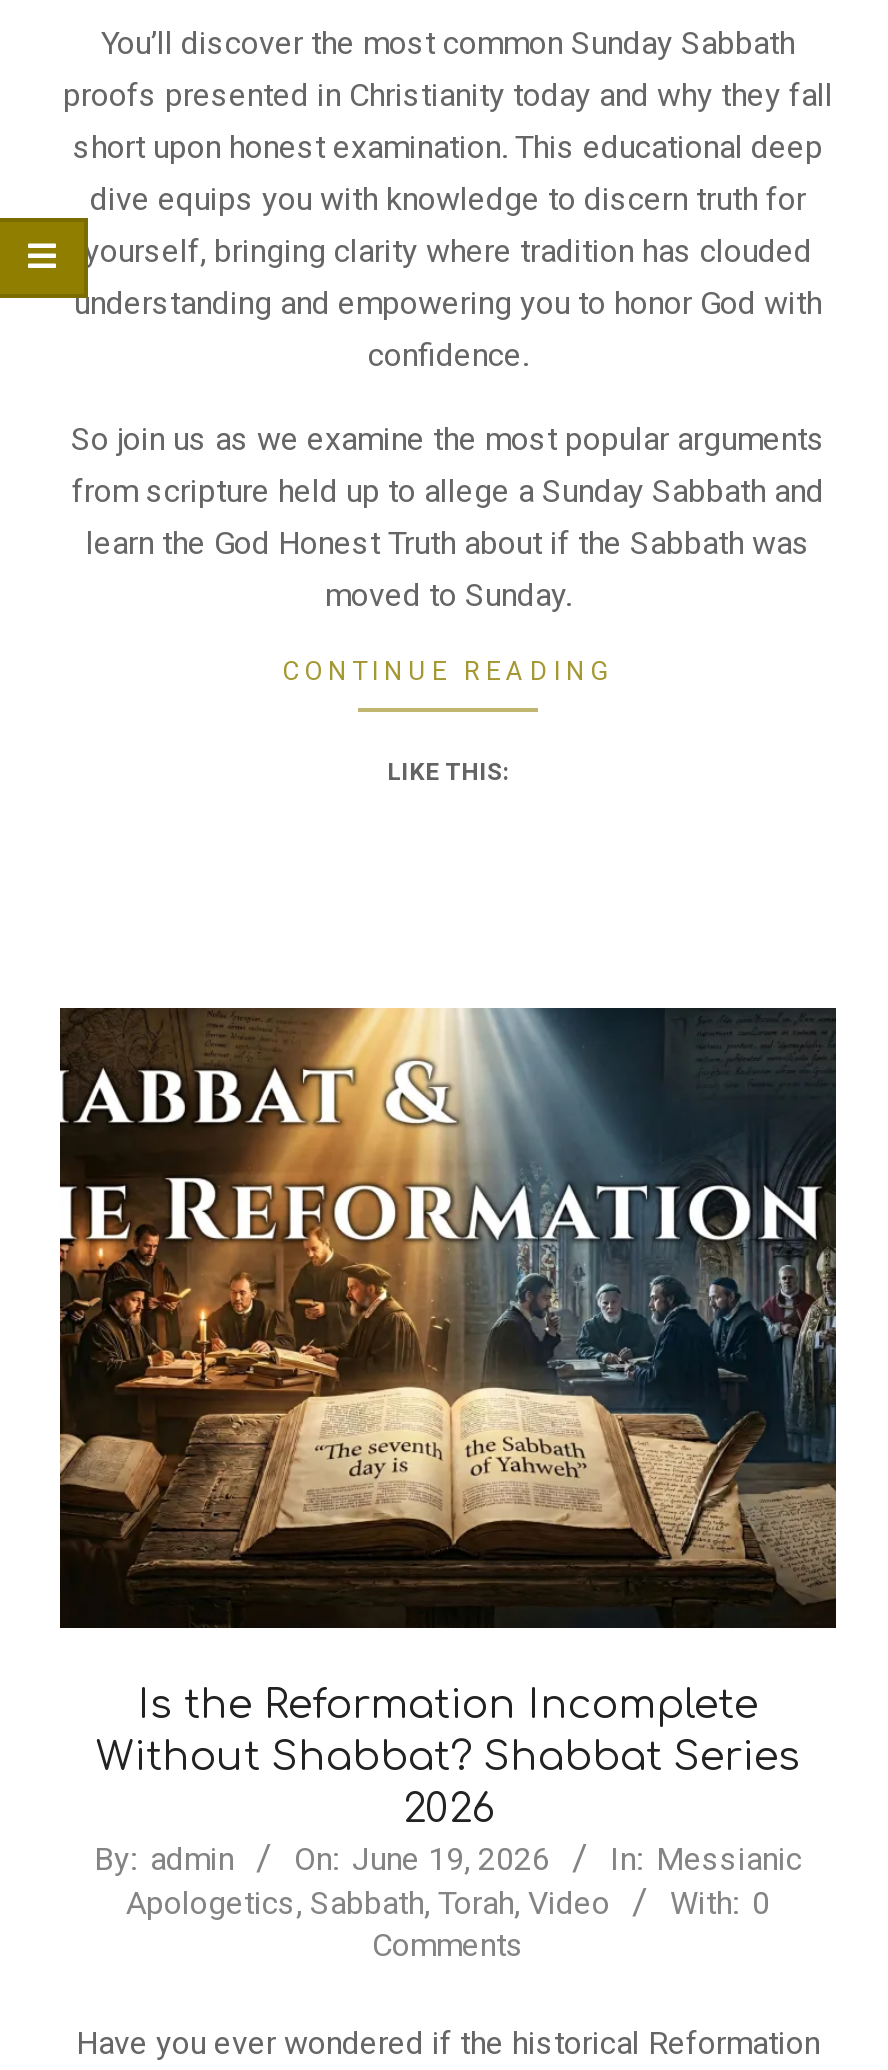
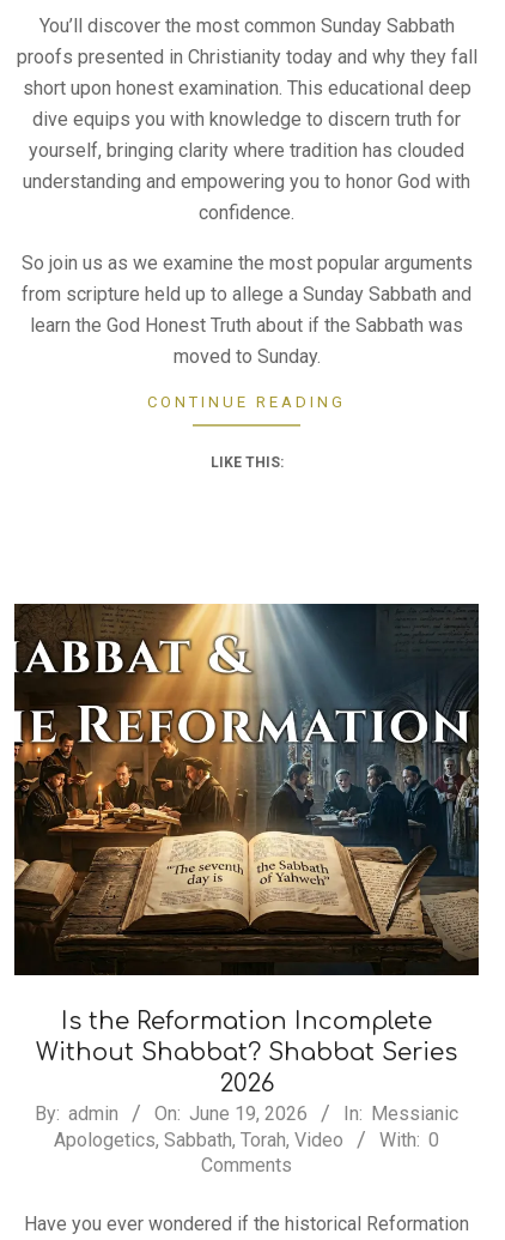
- [image]
